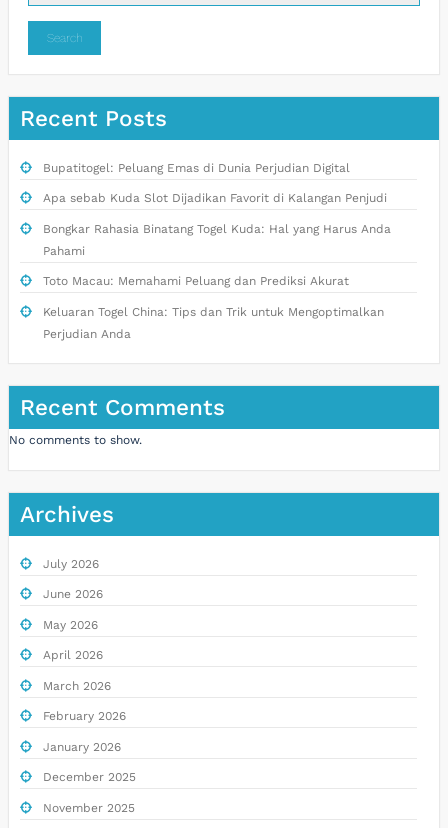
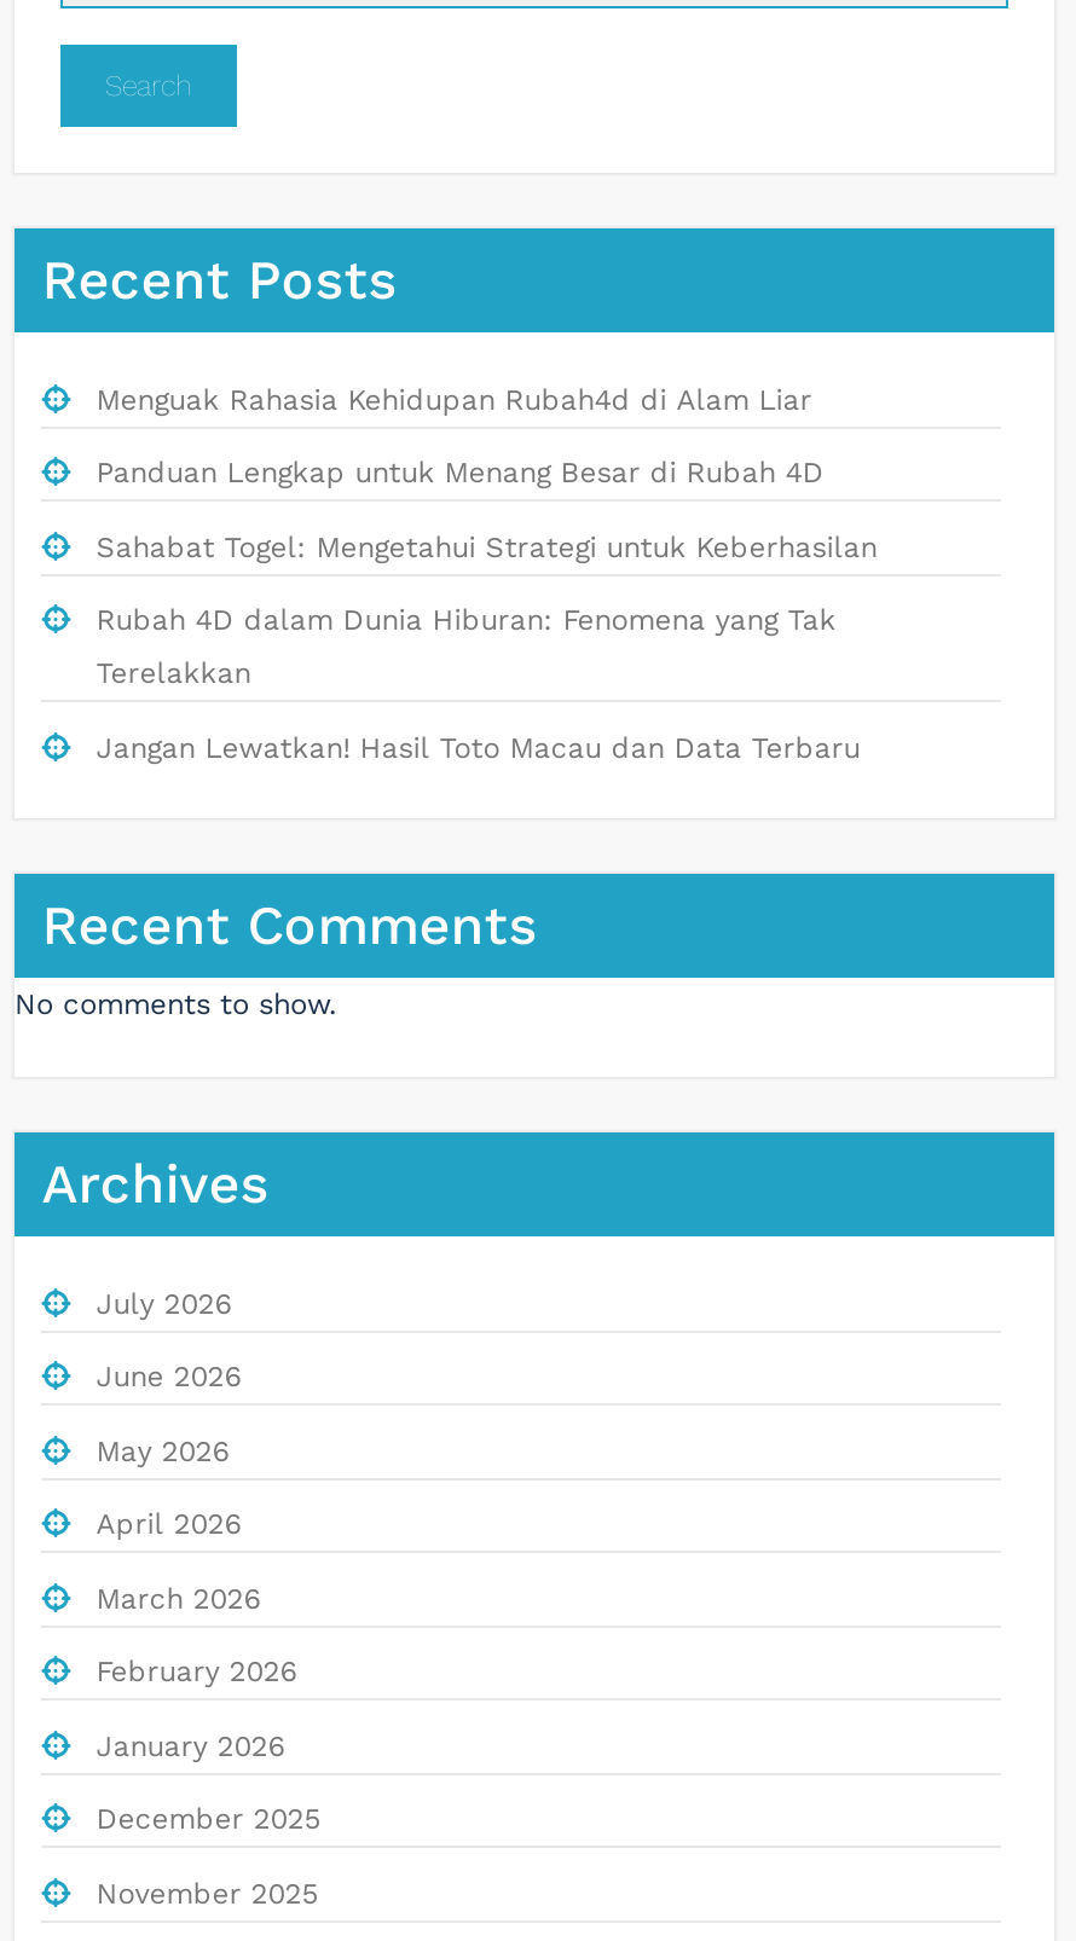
- Bupatitogel: Peluang Emas di Dunia Perjudian Digital
- Apa sebab Kuda Slot Dijadikan Favorit di Kalangan Penjudi
- Bongkar Rahasia Binatang Togel Kuda: Hal yang Harus Anda
- Pahami
- Toto Macau: Memahami Peluang dan Prediksi Akurat
- Keluaran Togel China: Tips dan Trik untuk Mengoptimalkan
- Perjudian Anda
+ Menguak Rahasia Kehidupan Rubah4d di Alam Liar
+ Panduan Lengkap untuk Menang Besar di Rubah 4D
+ Sahabat Togel: Mengetahui Strategi untuk Keberhasilan
+ Rubah 4D dalam Dunia Hiburan: Fenomena yang Tak
+ Terelakkan
+ Jangan Lewatkan! Hasil Toto Macau dan Data Terbaru
